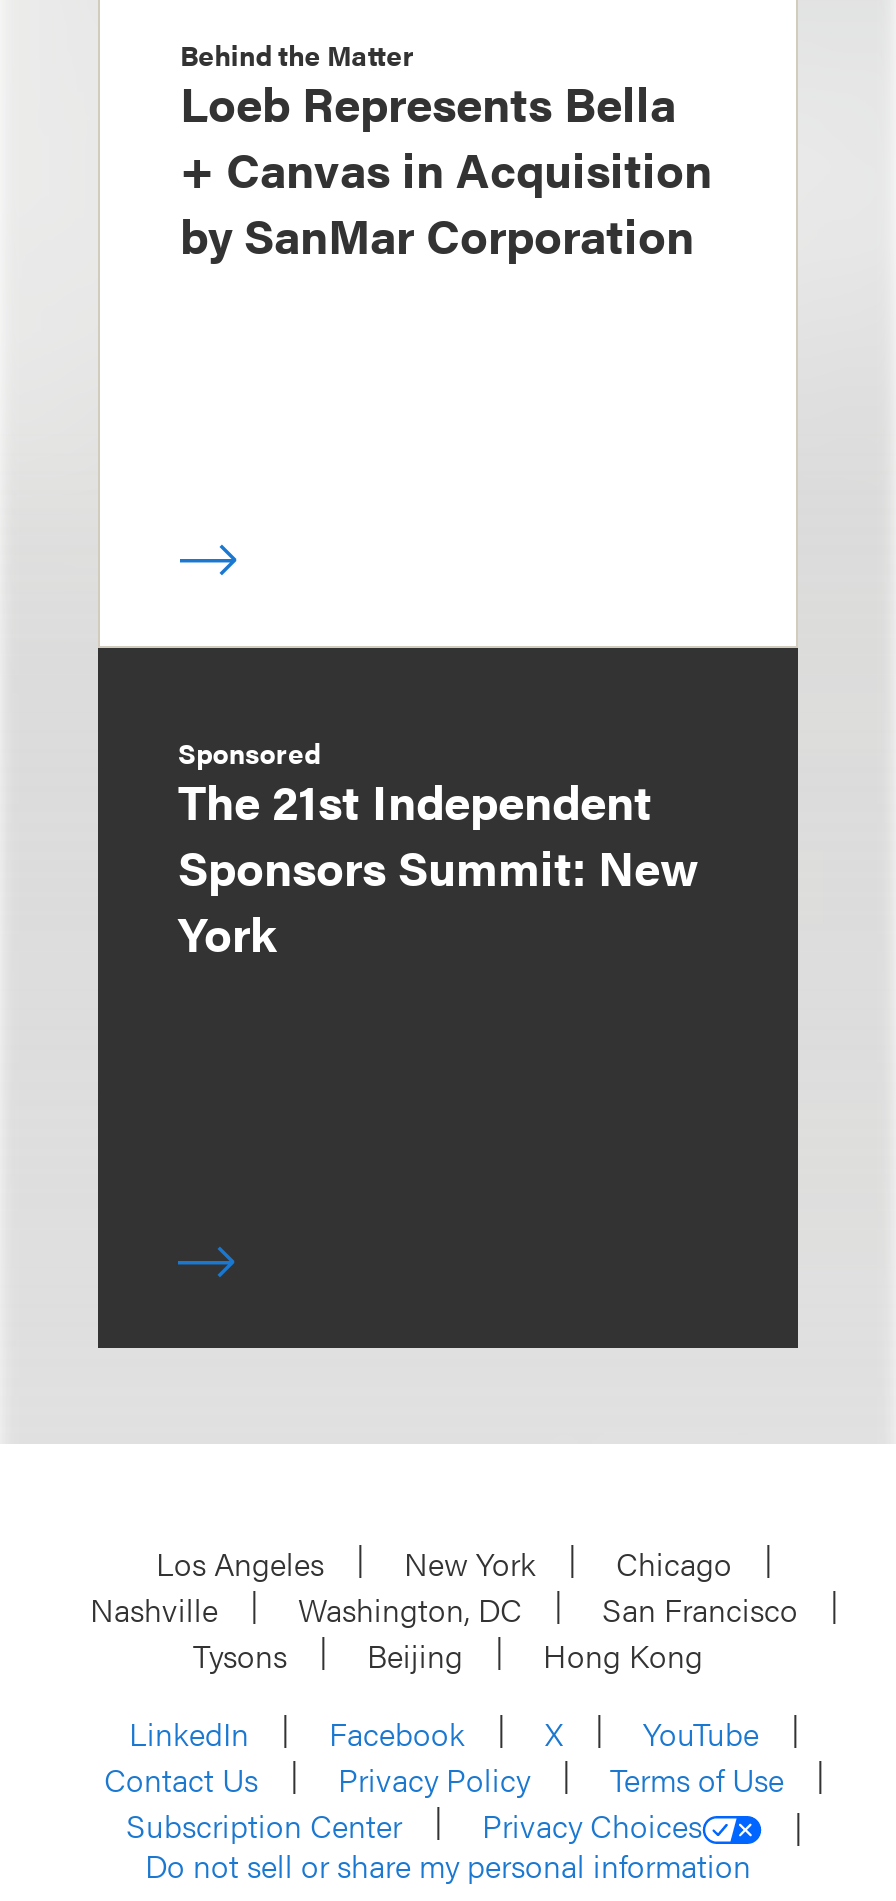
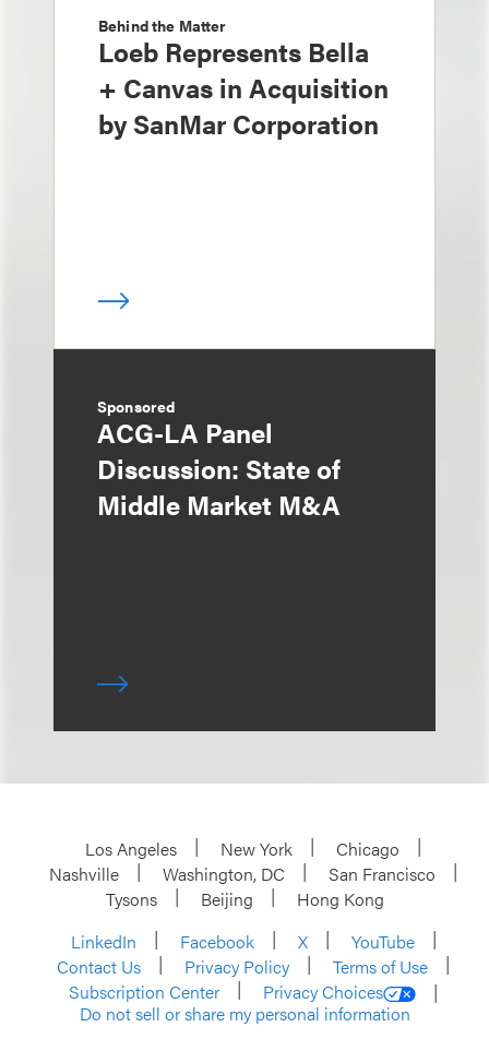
- The 21st Independent
- Sponsors Summit: New
- York
+ ACG-LA Panel
+ Discussion: State of
+ Middle Market M&A
